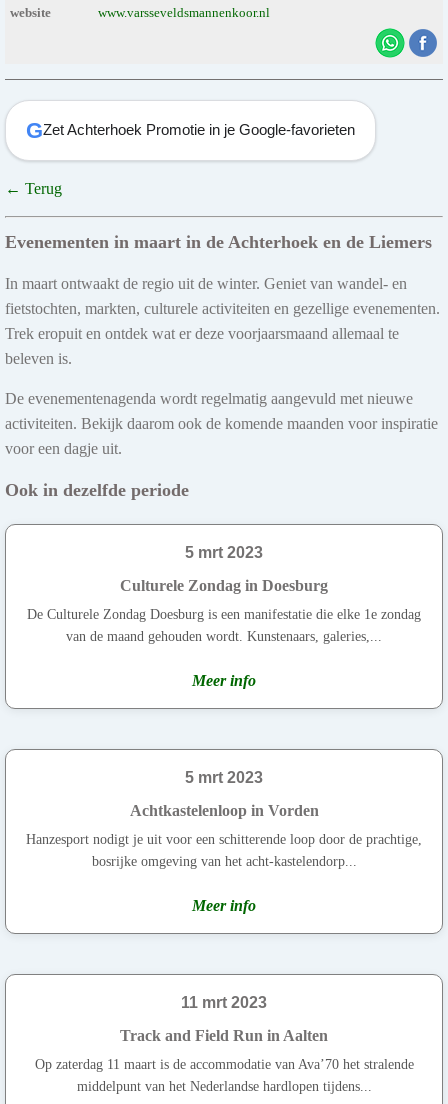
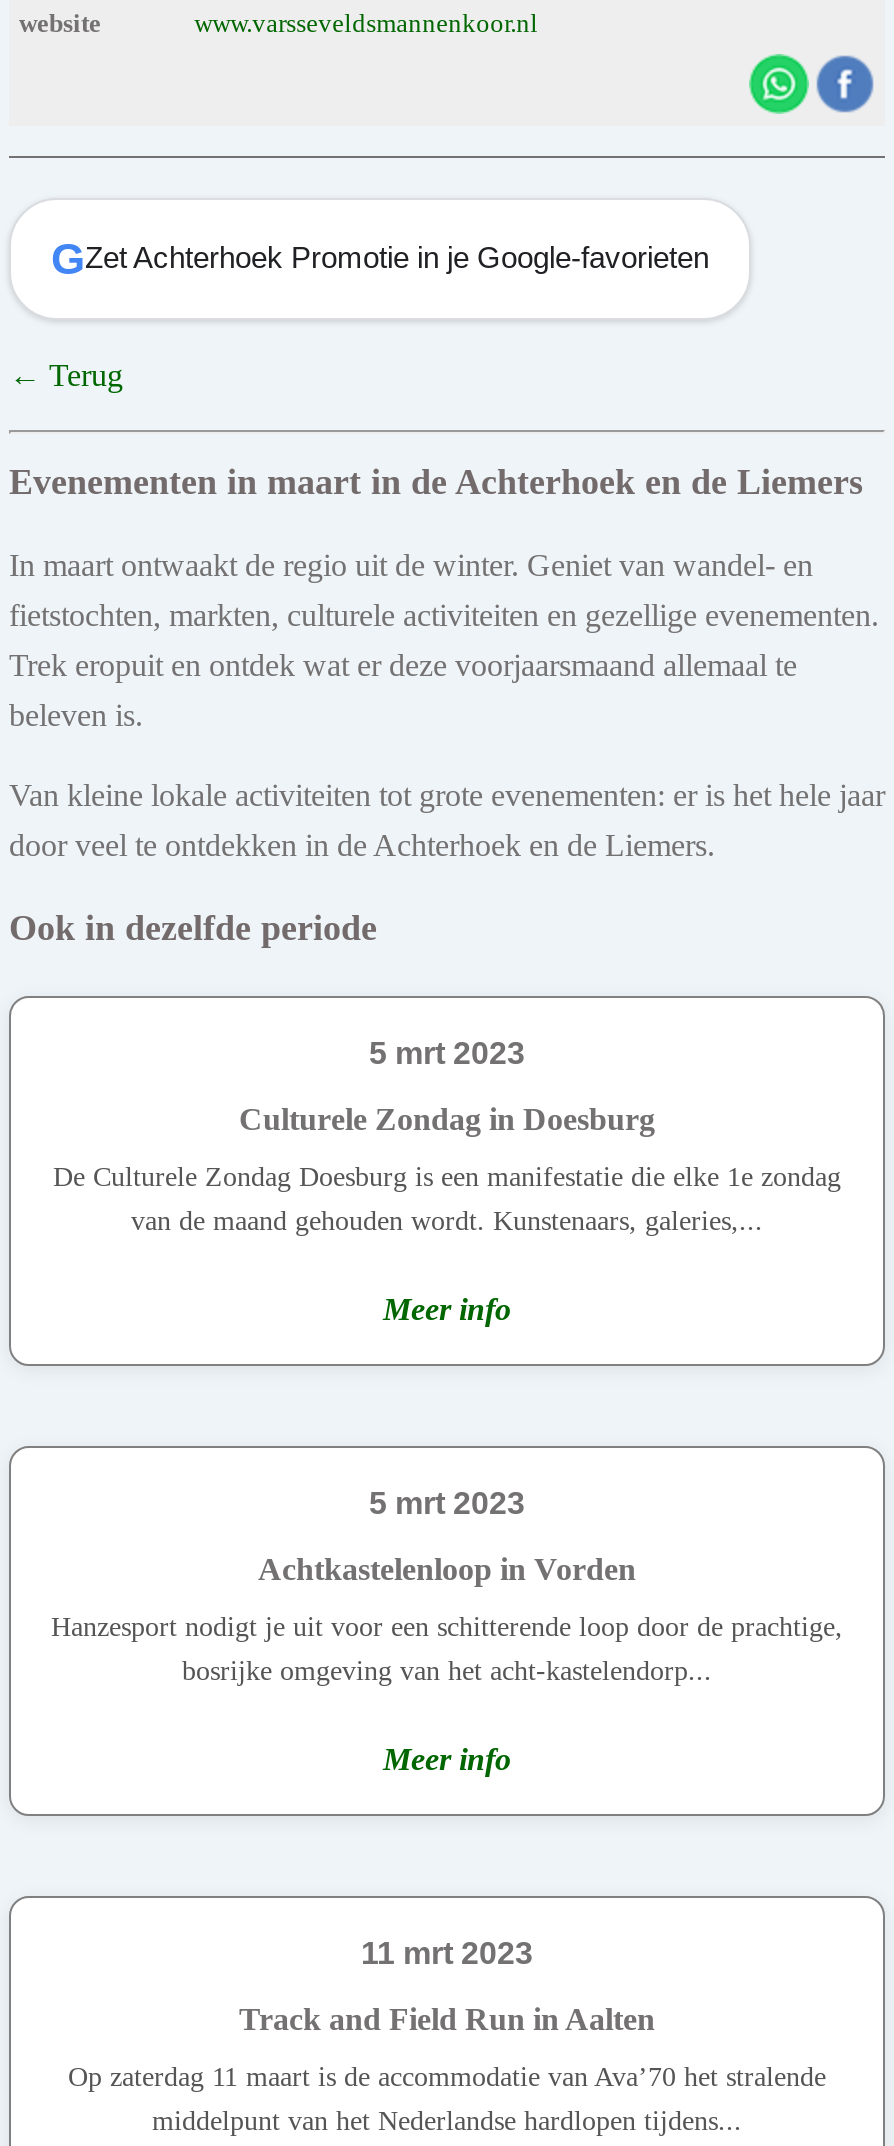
- De evenementenagenda wordt regelmatig aangevuld met nieuwe
- activiteiten. Bekijk daarom ook de komende maanden voor inspiratie
- voor een dagje uit.
+ Van kleine lokale activiteiten tot grote evenementen: er is het hele jaar
+ door veel te ontdekken in de Achterhoek en de Liemers.
